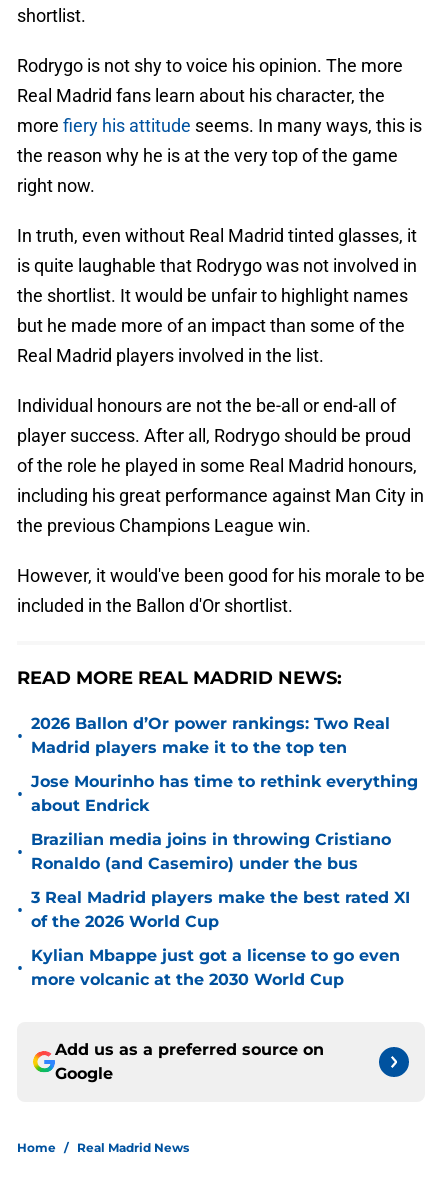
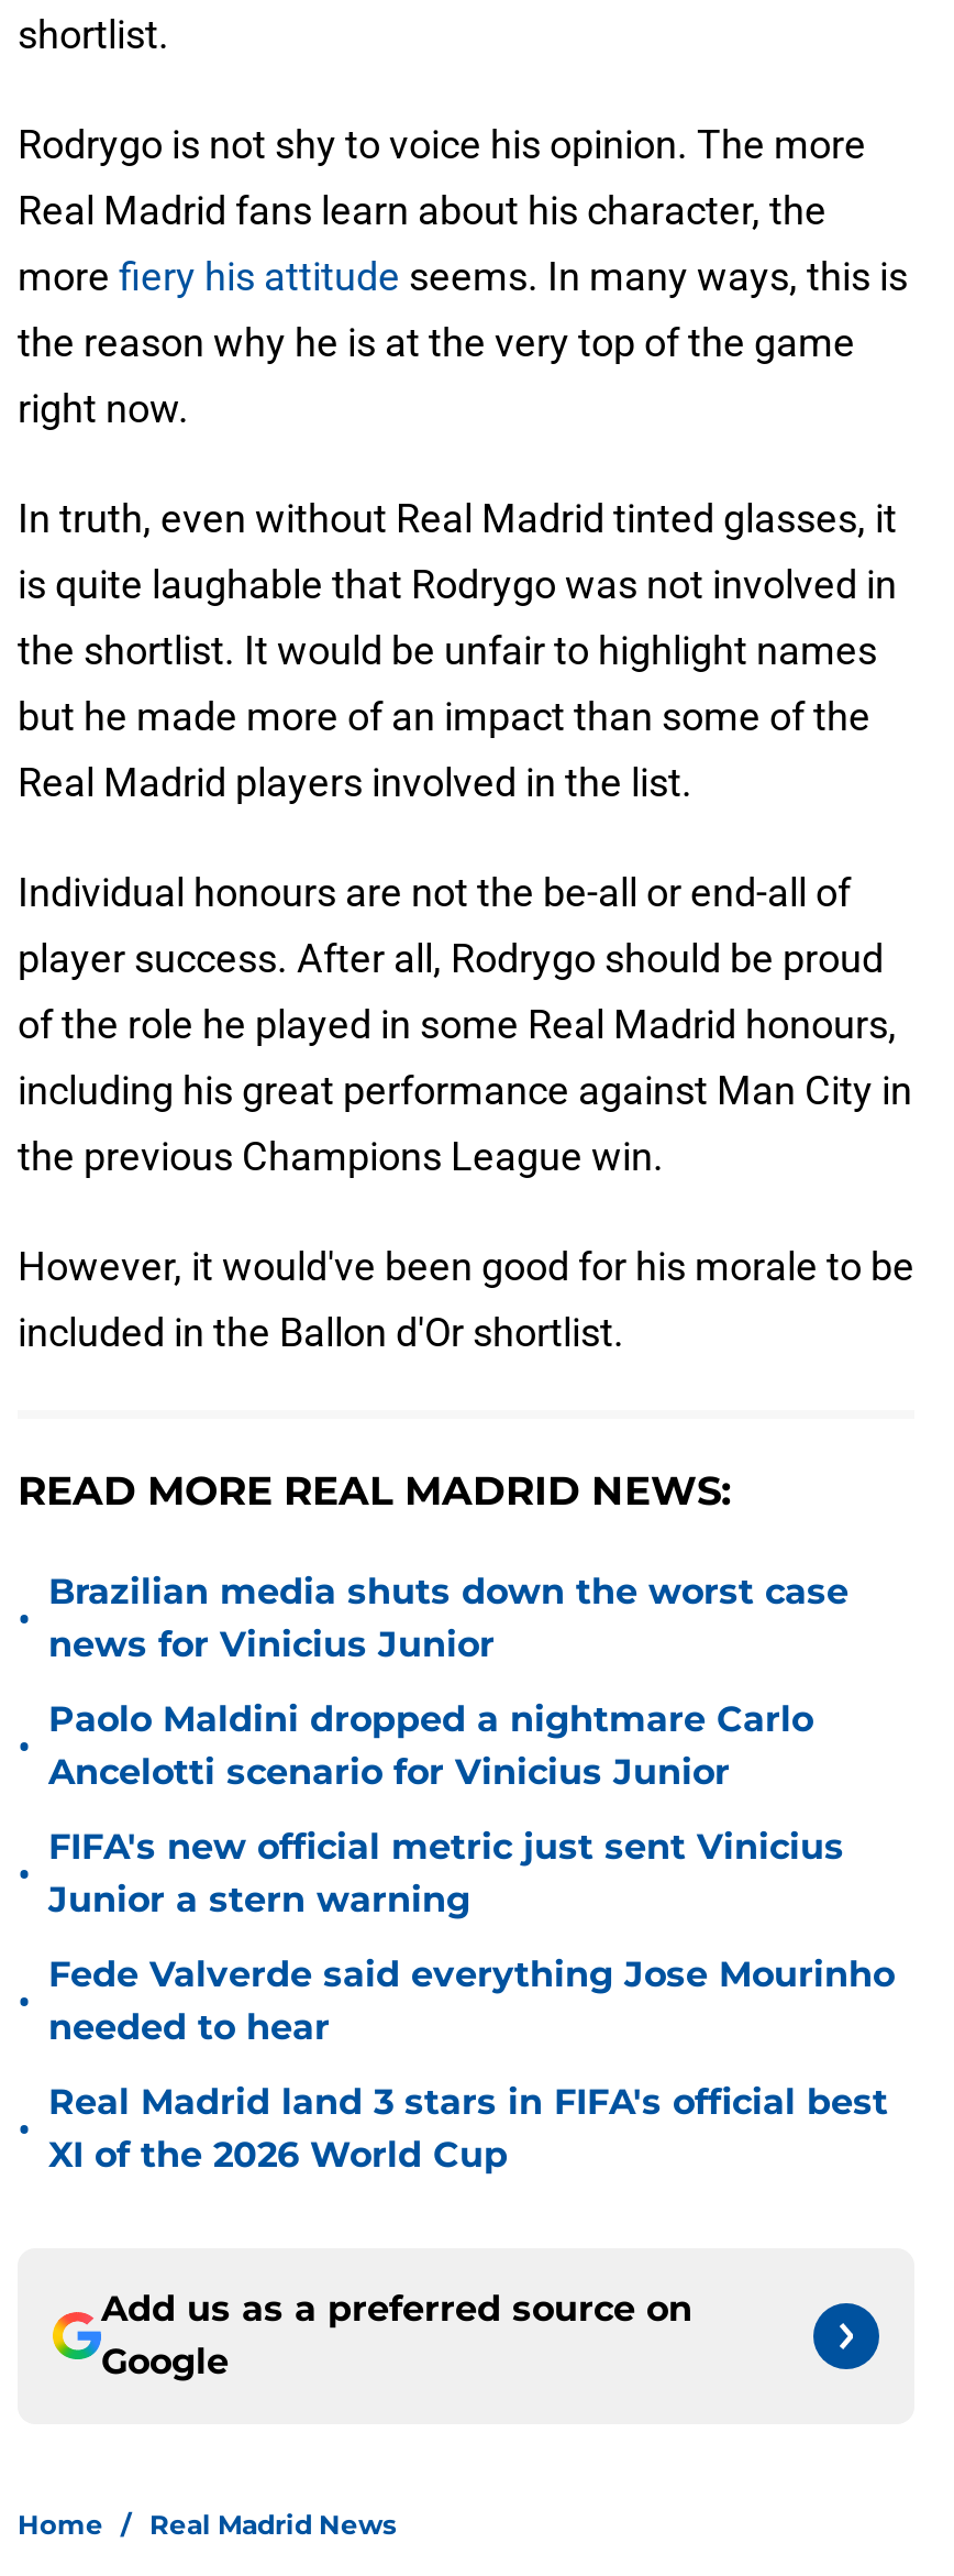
- 2026 Ballon d’Or power rankings: Two Real
- Madrid players make it to the top ten
+ Brazilian media shuts down the worst case
+ news for Vinicius Junior

- Jose Mourinho has time to rethink everything
- about Endrick
+ Paolo Maldini dropped a nightmare Carlo
+ Ancelotti scenario for Vinicius Junior

- Brazilian media joins in throwing Cristiano
- Ronaldo (and Casemiro) under the bus
+ FIFA's new official metric just sent Vinicius
+ Junior a stern warning

- 3 Real Madrid players make the best rated XI
- of the 2026 World Cup
+ Fede Valverde said everything Jose Mourinho
+ needed to hear

- Kylian Mbappe just got a license to go even
- more volcanic at the 2030 World Cup
+ Real Madrid land 3 stars in FIFA's official best
+ XI of the 2026 World Cup
